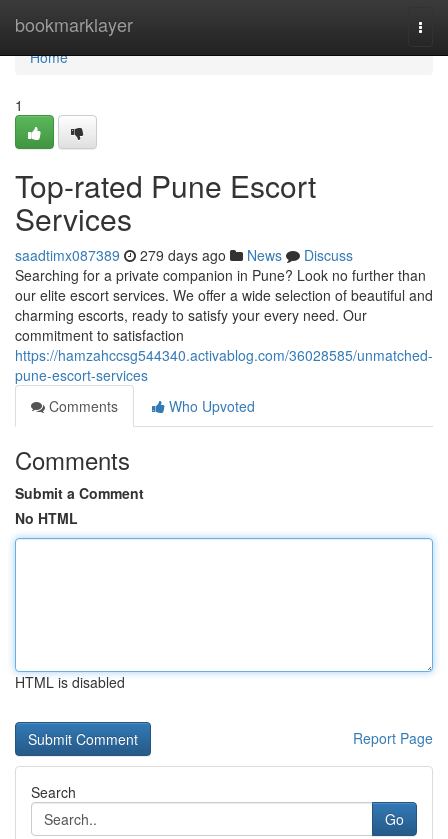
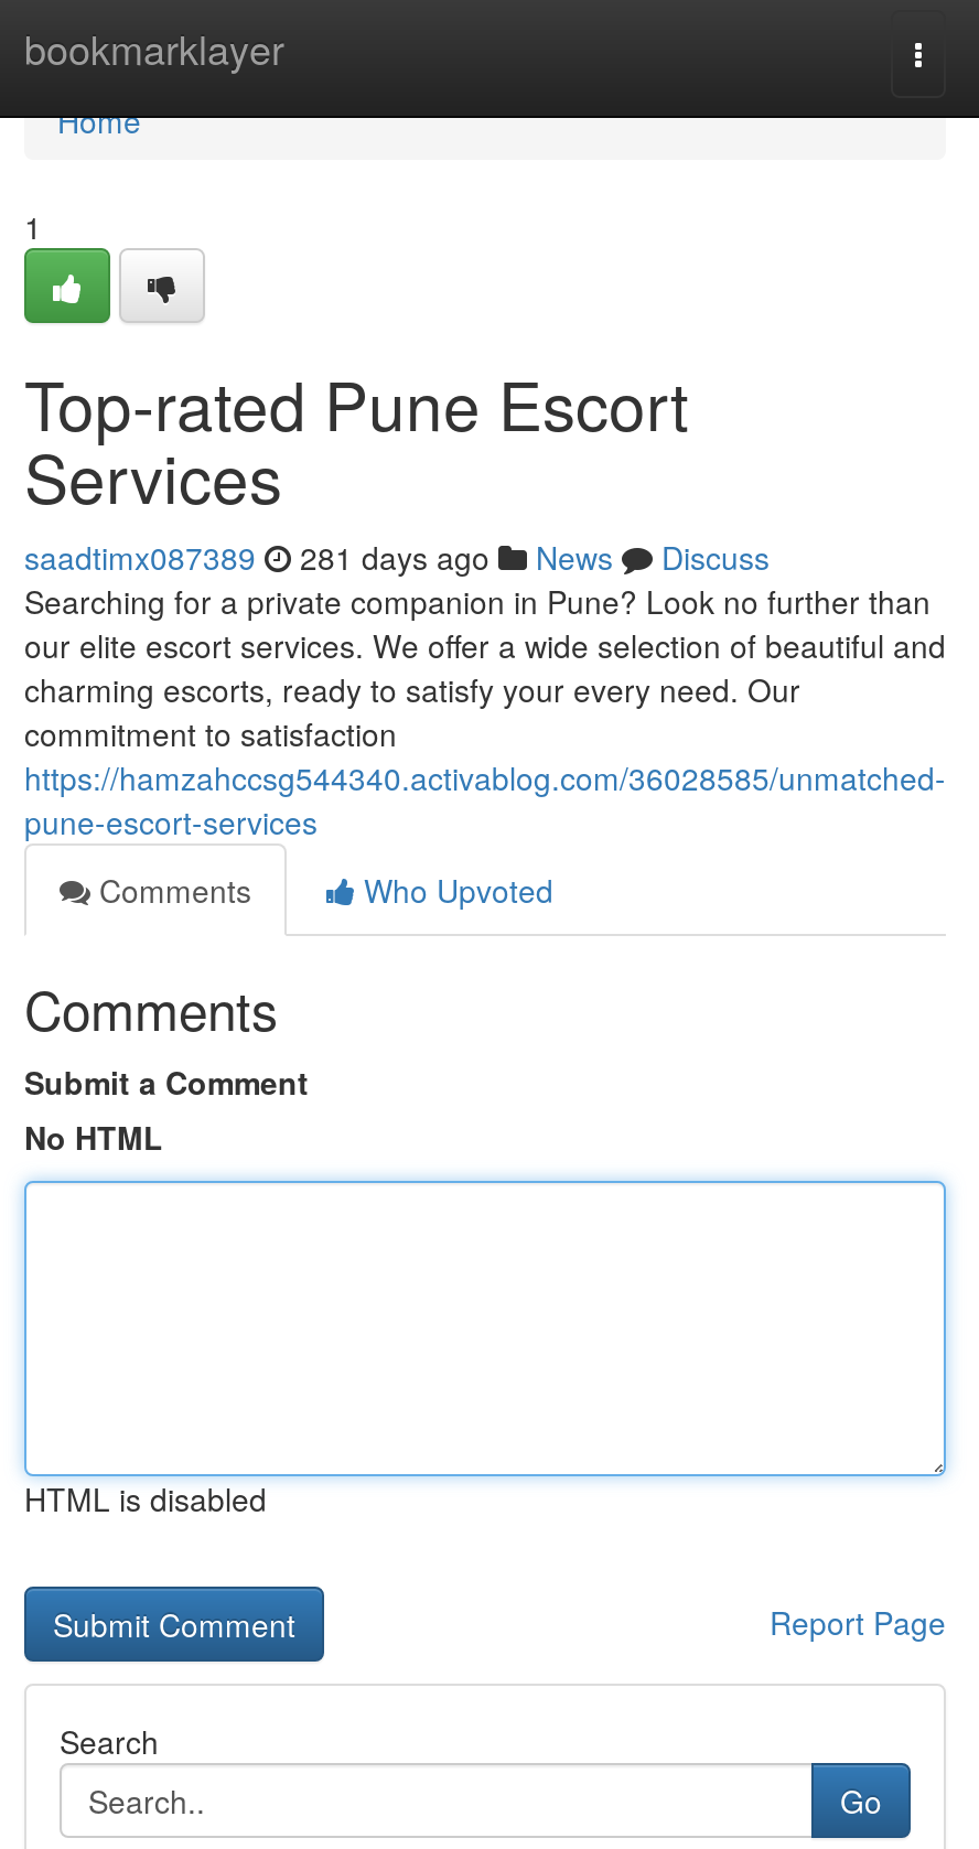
- saadtimx087389 279 days ago News Discuss
+ saadtimx087389 281 days ago News Discuss
